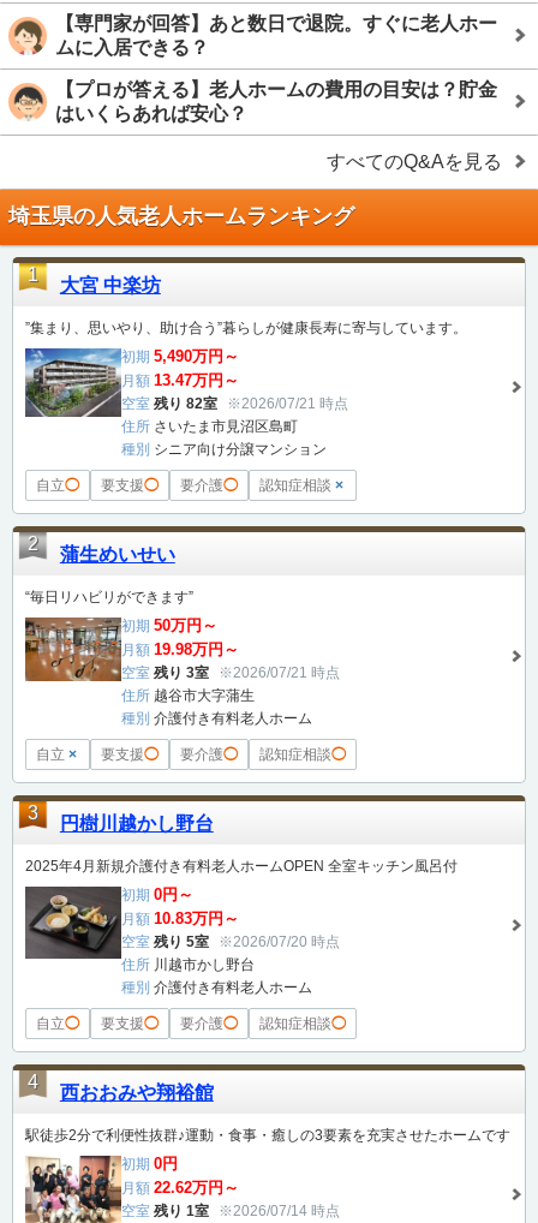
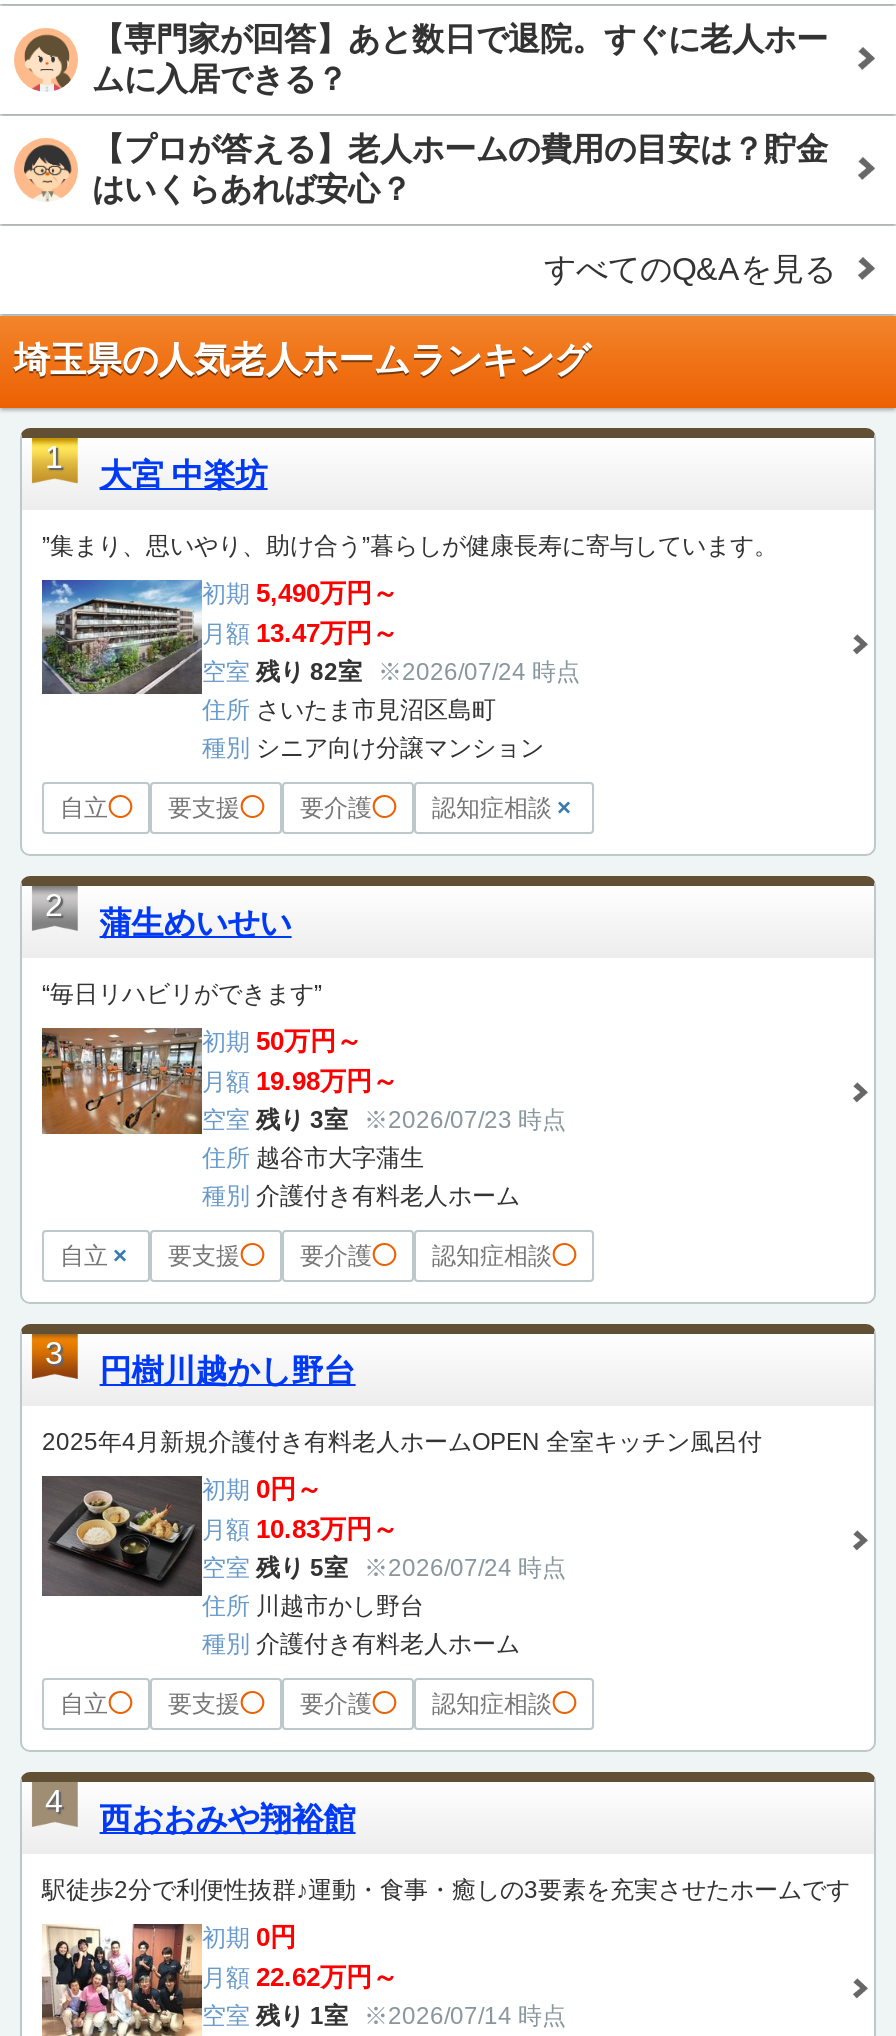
- 空室 残り 82室 ※2026/07/21 時点
+ 空室 残り 82室 ※2026/07/24 時点

- 空室 残り 3室 ※2026/07/21 時点
+ 空室 残り 3室 ※2026/07/23 時点

- 空室 残り 5室 ※2026/07/20 時点
+ 空室 残り 5室 ※2026/07/24 時点
